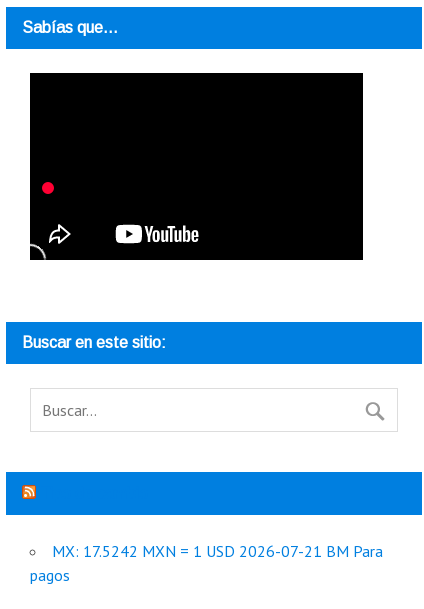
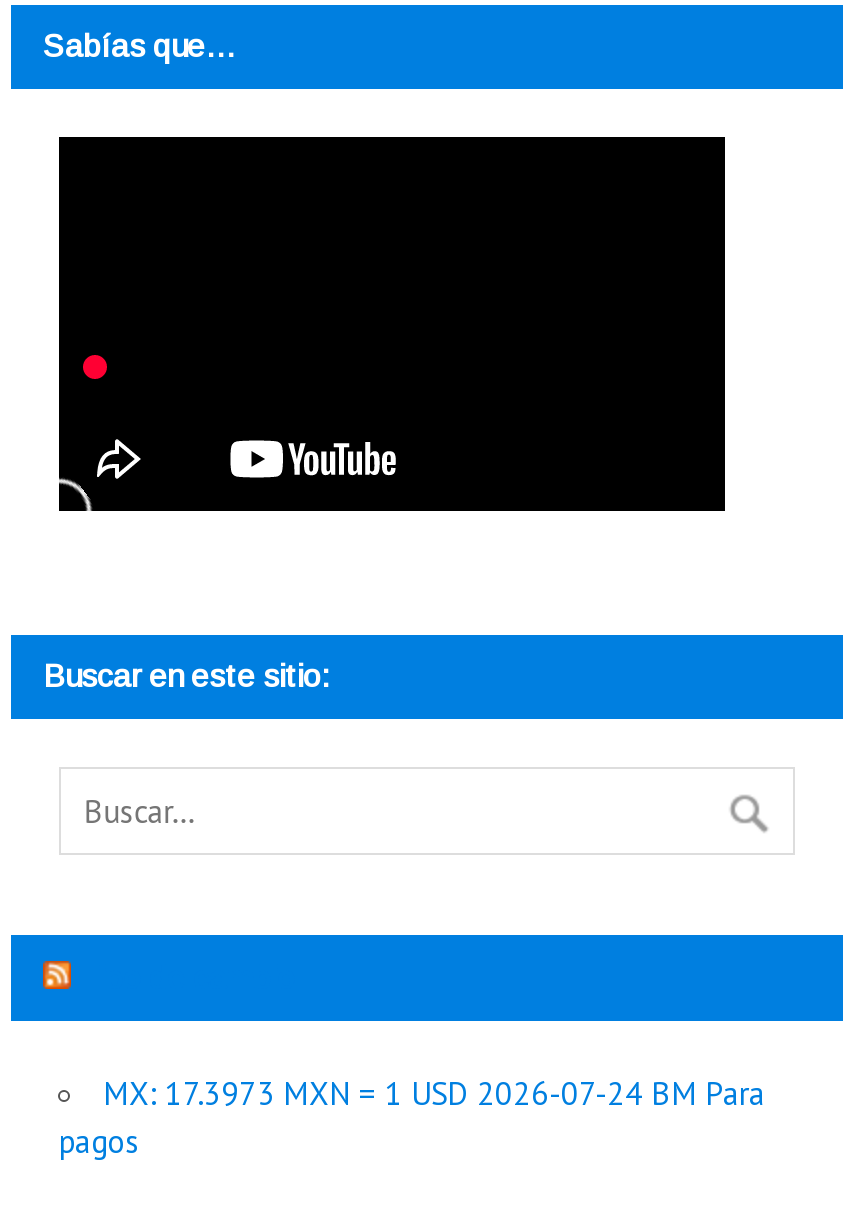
- MX: 17.5242 MXN = 1 USD 2026-07-21 BM Para
+ MX: 17.3973 MXN = 1 USD 2026-07-24 BM Para
